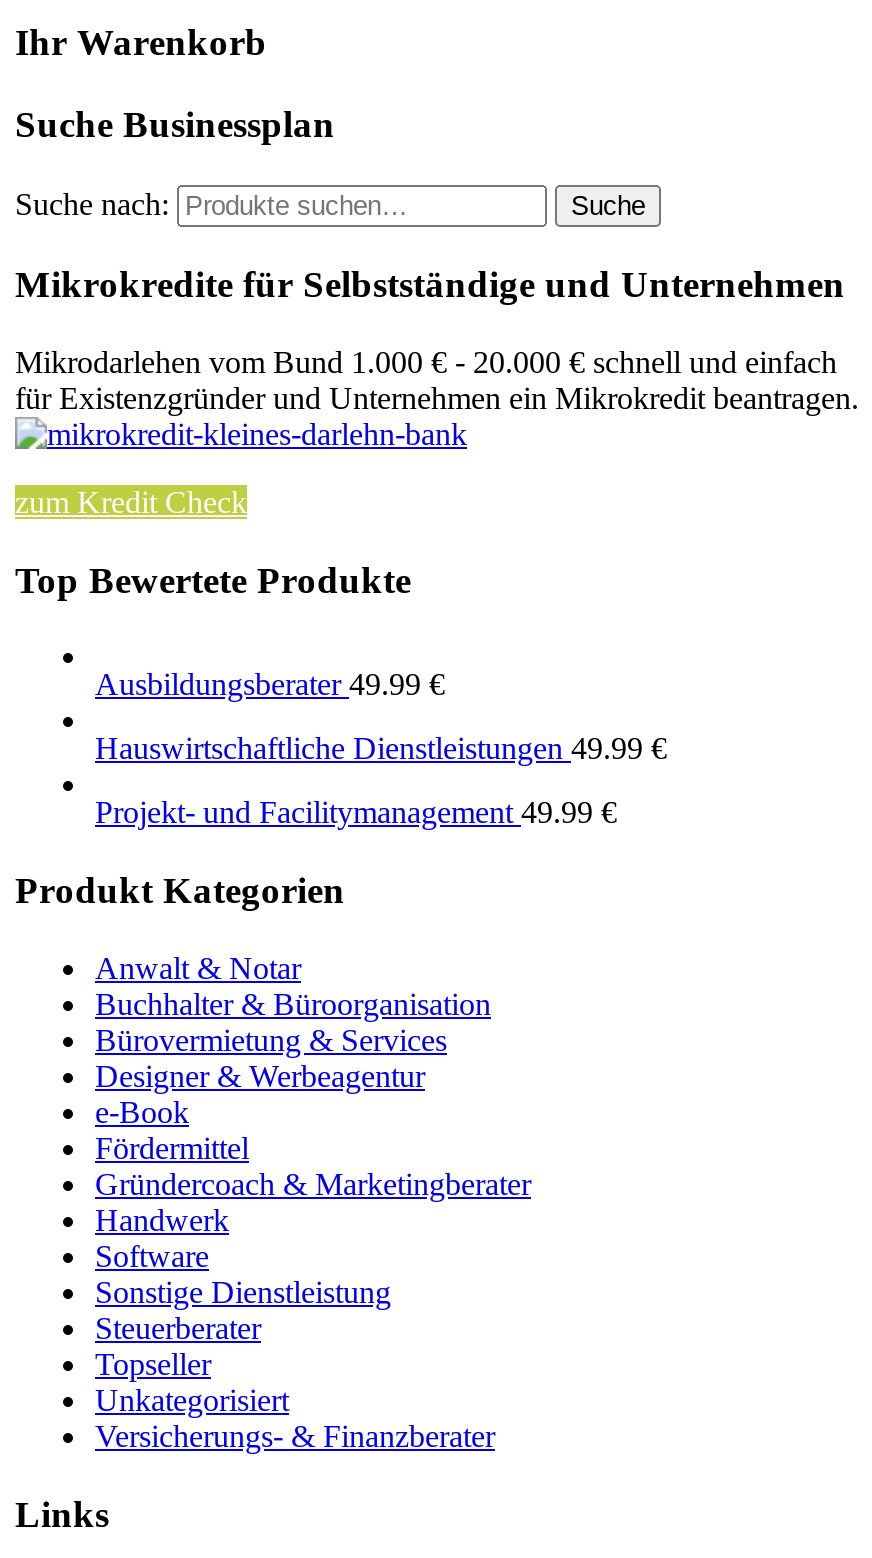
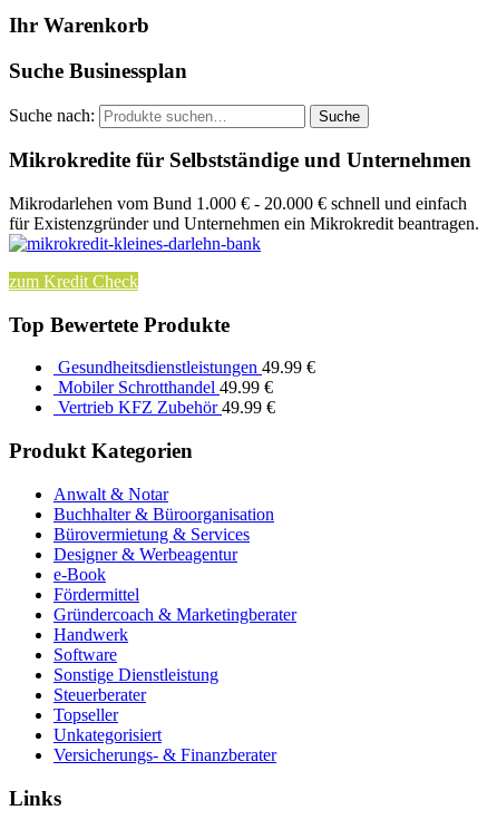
- Ausbildungsberater 49.99 €
- Hauswirtschaftliche Dienstleistungen 49.99 €
- Projekt- und Facilitymanagement 49.99 €
+ Gesundheitsdienstleistungen 49.99 €
+ Mobiler Schrotthandel 49.99 €
+ Vertrieb KFZ Zubehör 49.99 €
